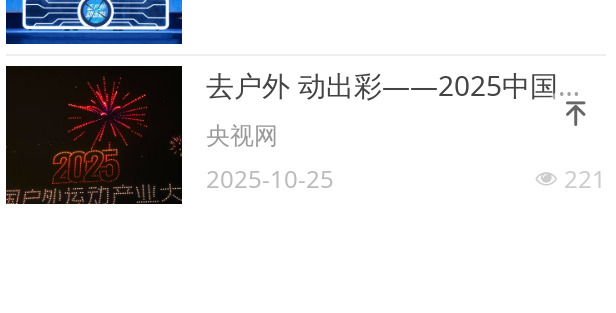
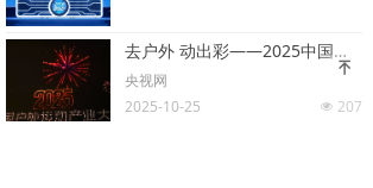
- 넶 221
+ 넶 207
